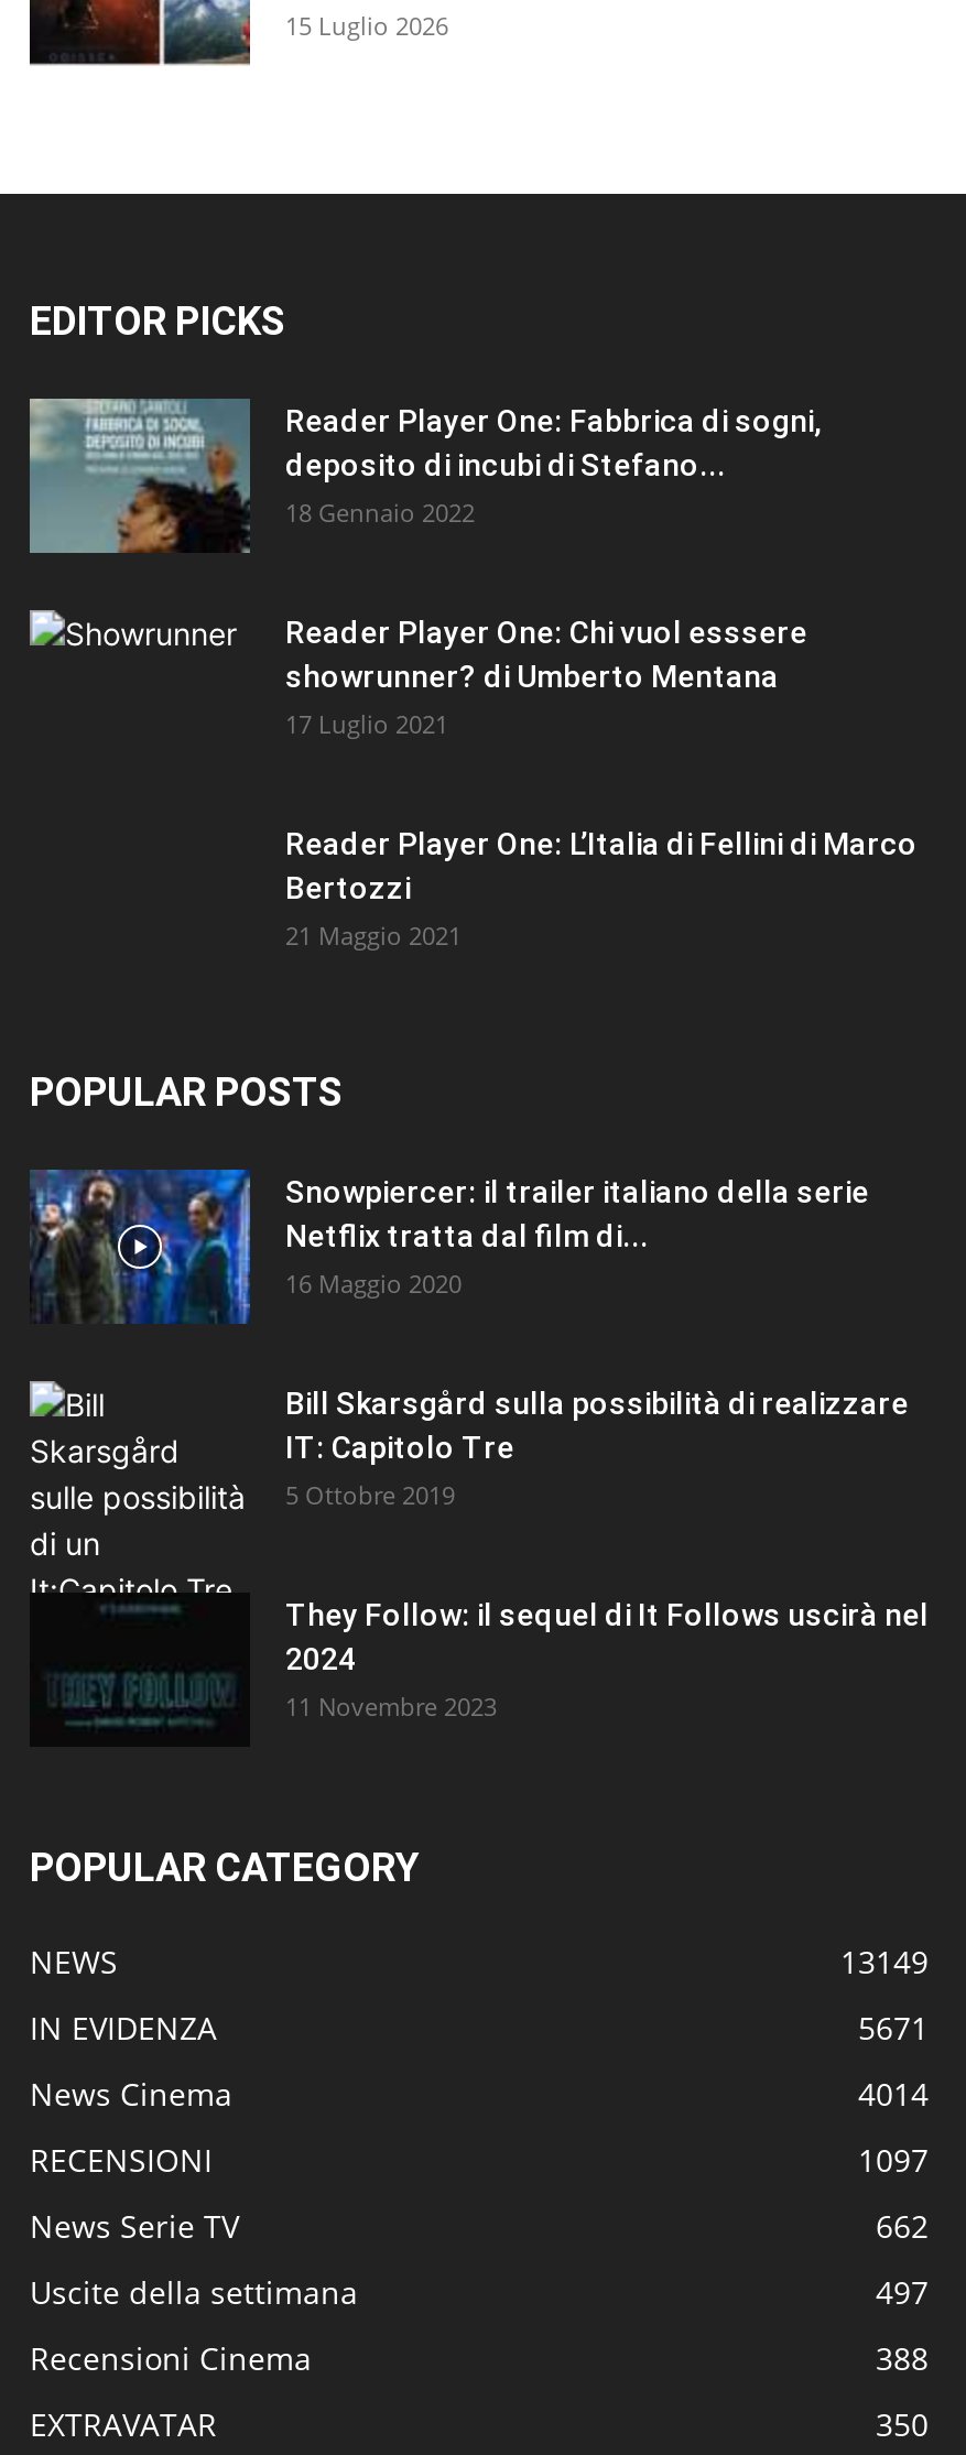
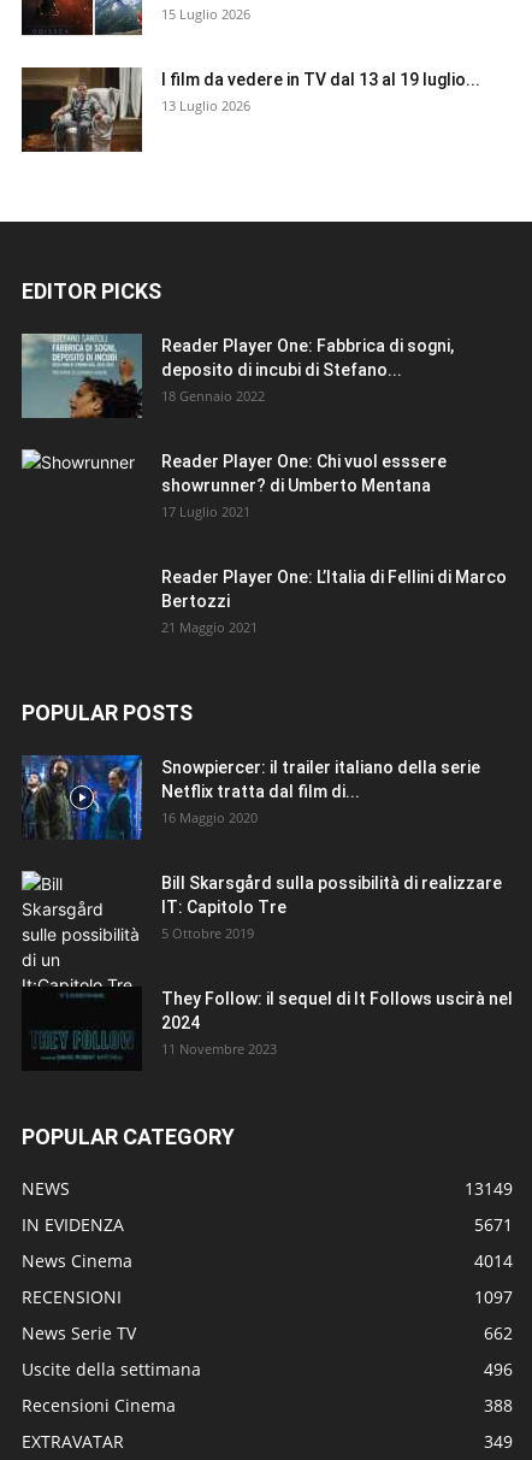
+ [image]
+ I film da vedere in TV dal 13 al 19 luglio...
+ 13 Luglio 2026

- 497
+ 496

- 350
+ 349
